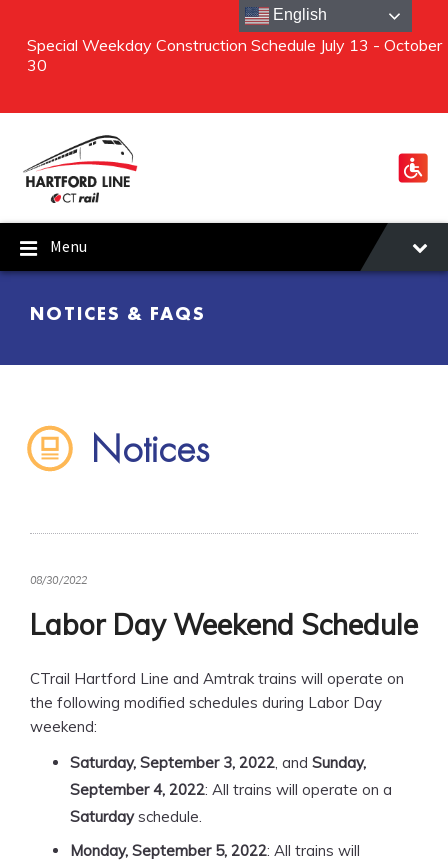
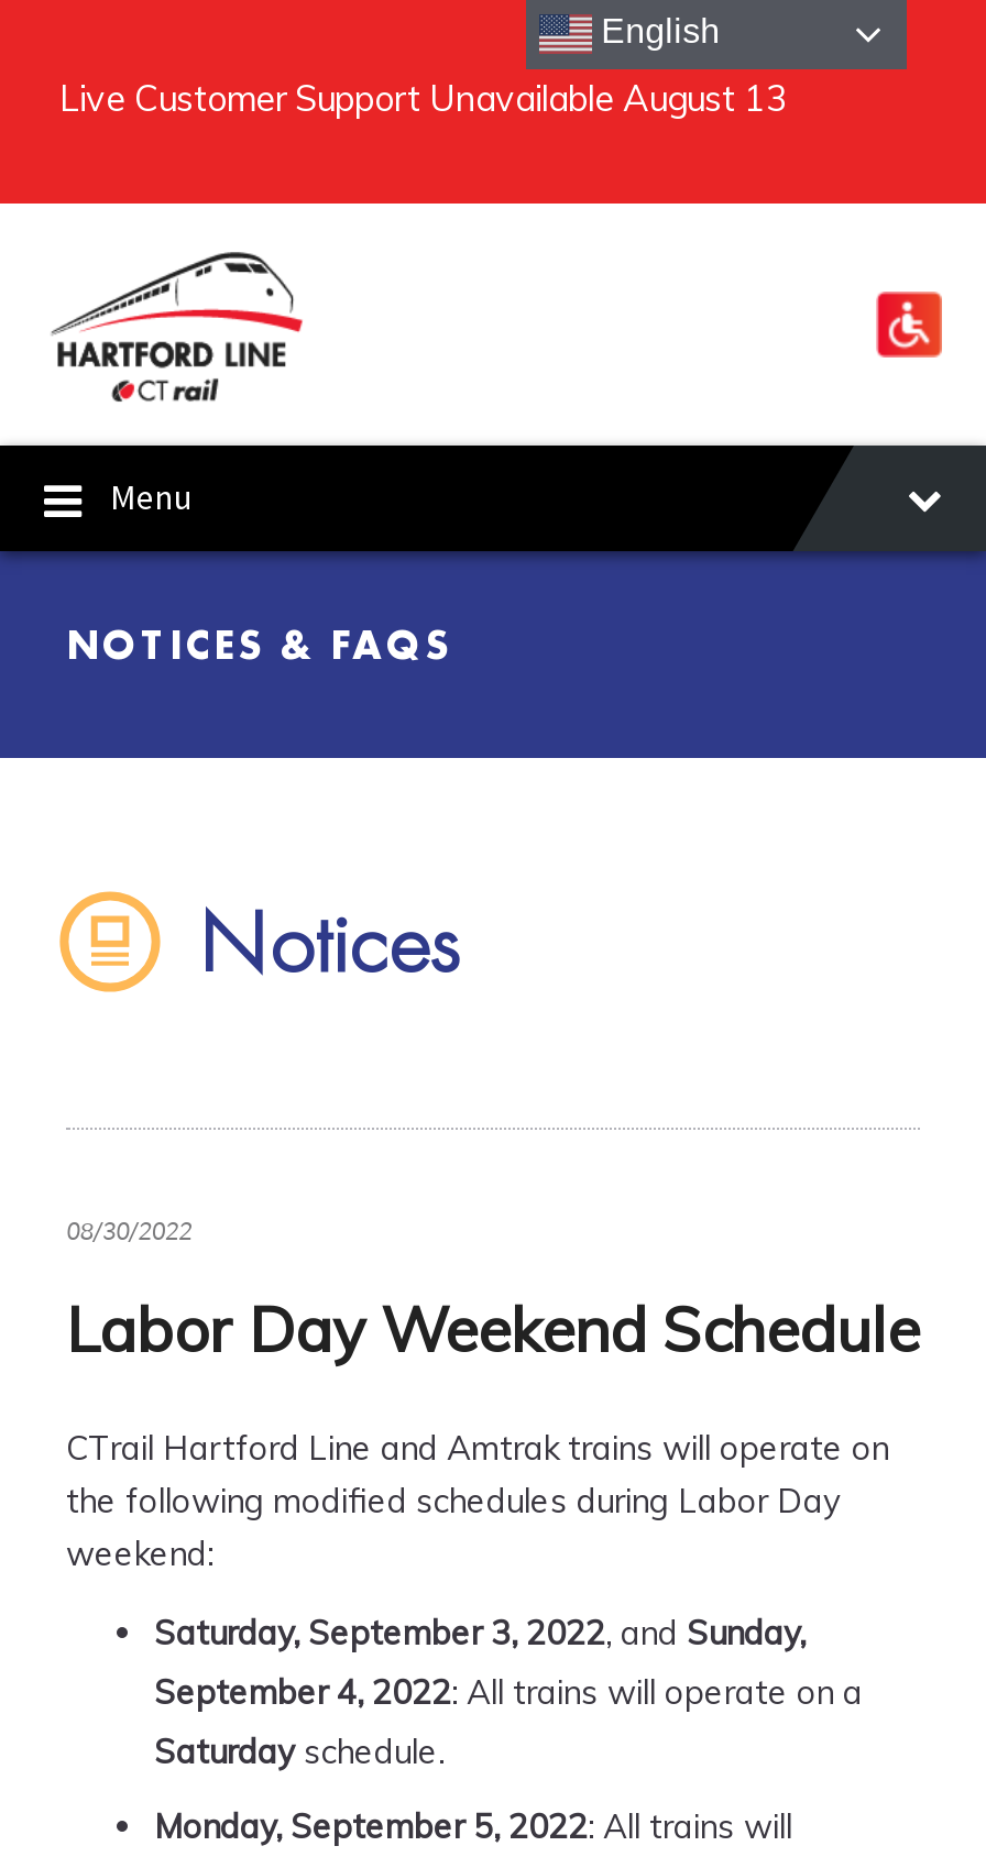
- Special Weekday Construction Schedule July 13 - October
- 30
+ Live Customer Support Unavailable August 13
